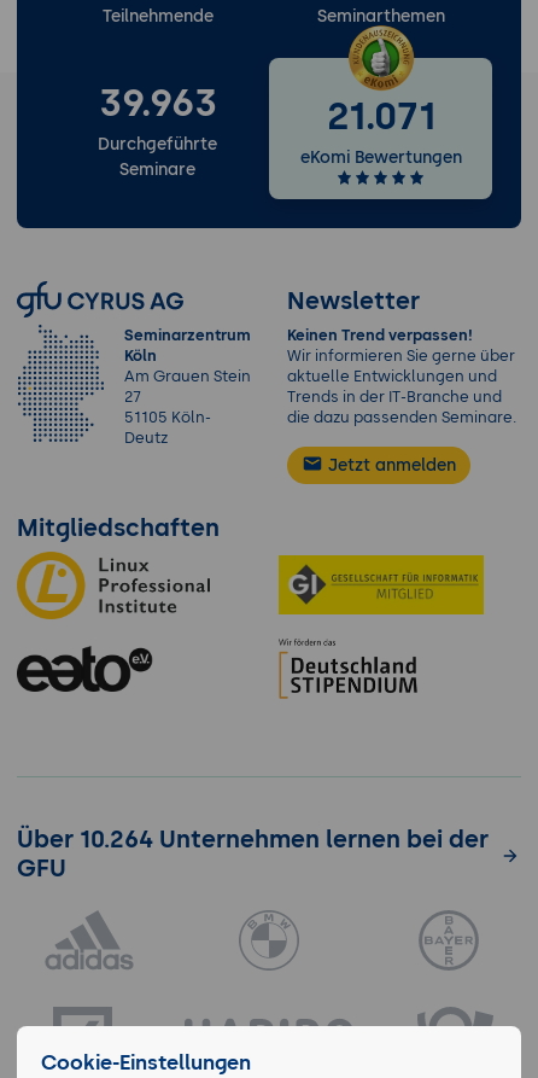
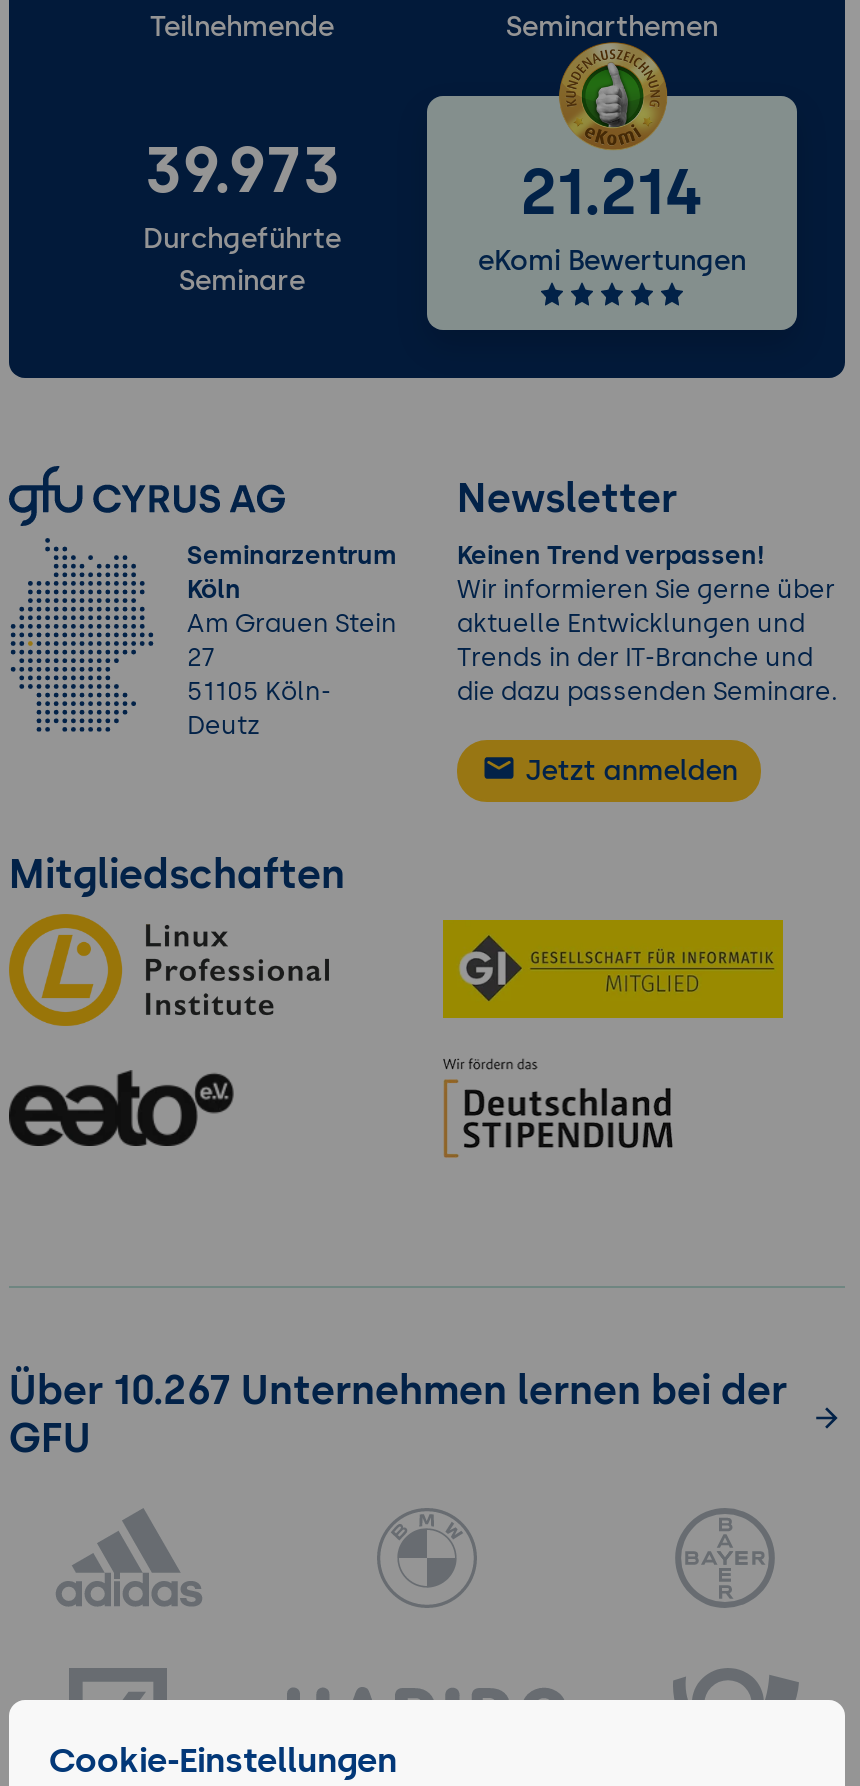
- 39.963
+ 39.973

- 21.071
+ 21.214

- Über 10.264 Unternehmen lernen bei der
+ Über 10.267 Unternehmen lernen bei der
